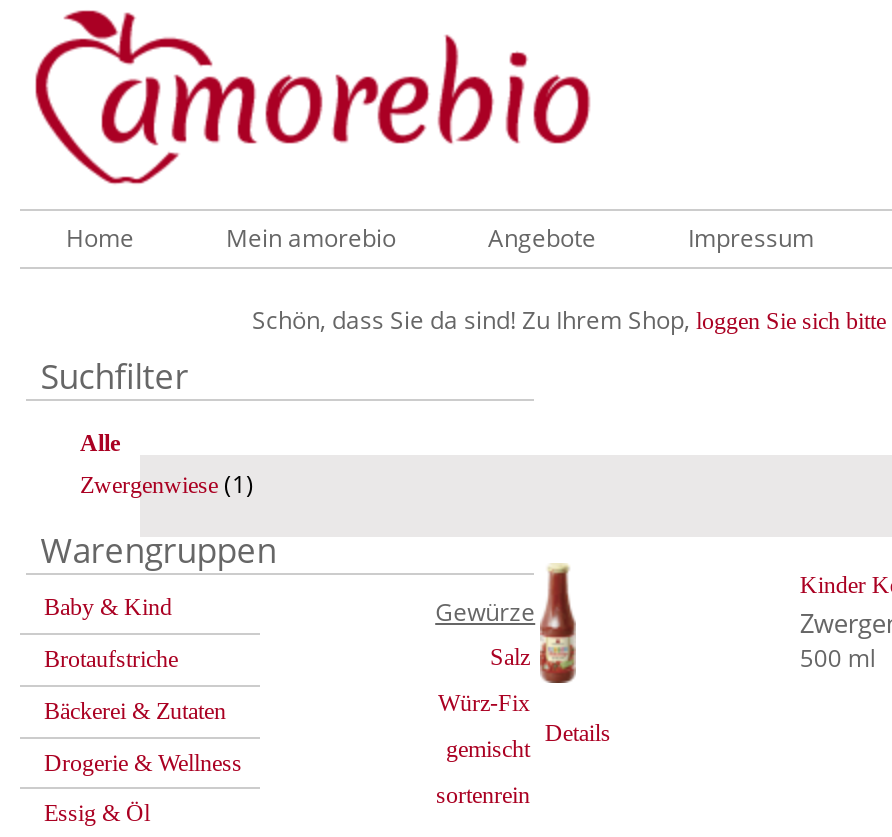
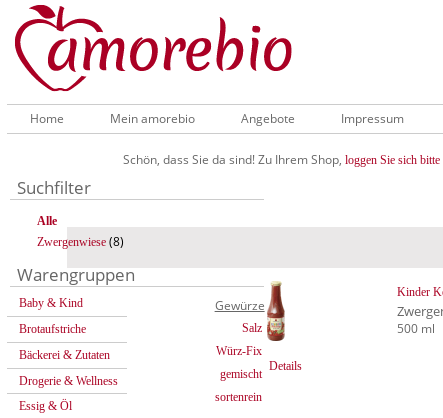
- Zwergenwiese (1)
+ Zwergenwiese (8)
